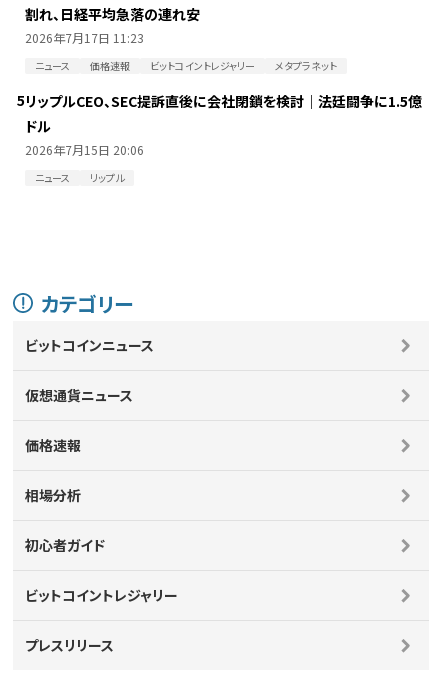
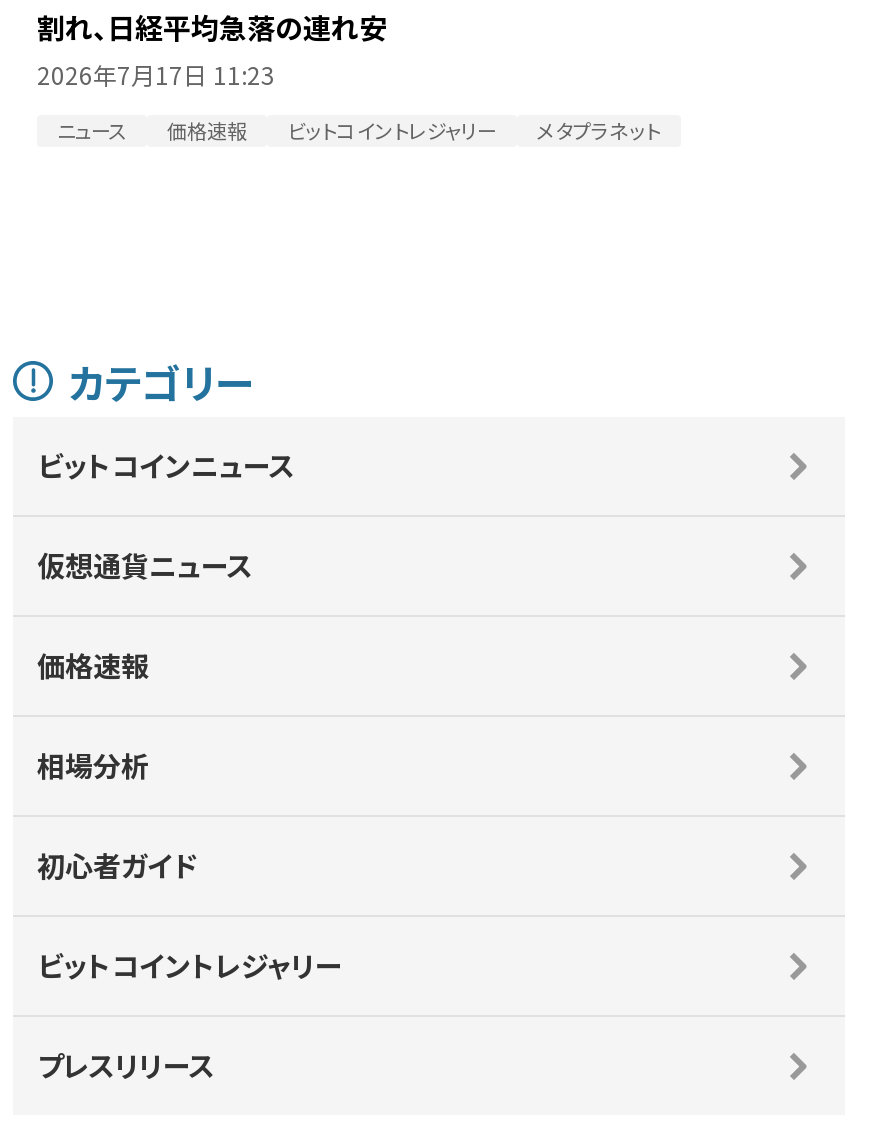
- 5リップルCEO、SEC提訴直後に会社閉鎖を検討｜法廷闘争に1.5億
- ドル
- 2026年7月15日 20:06
- ニュース
- リップル
